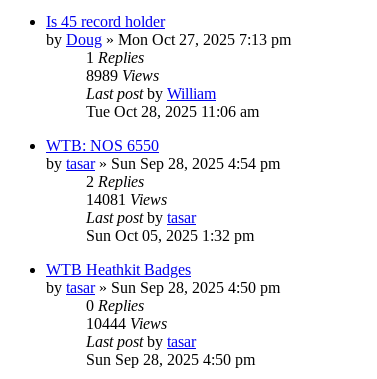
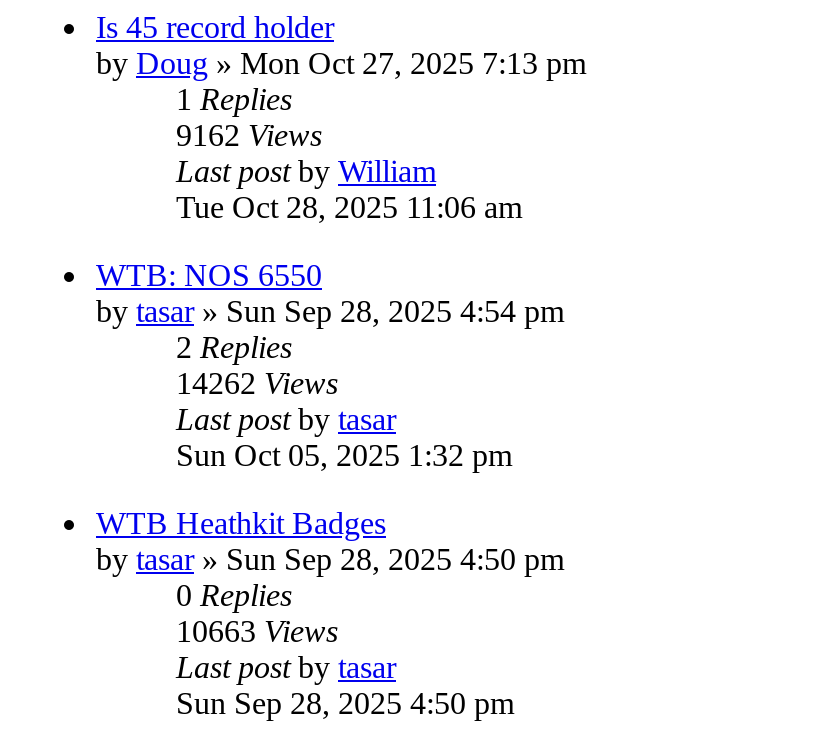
- 8989 Views
+ 9162 Views

- 14081 Views
+ 14262 Views

- 10444 Views
+ 10663 Views
